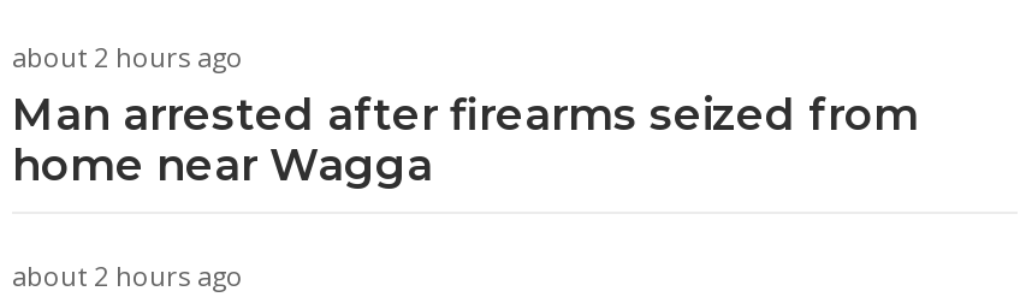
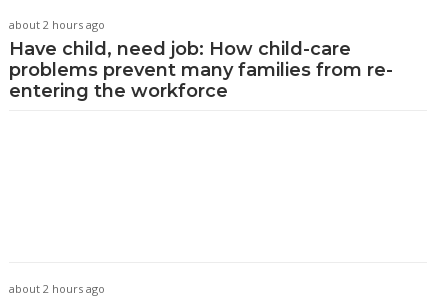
- Man arrested after firearms seized from
- home near Wagga
+ Have child, need job: How child-care
+ problems prevent many families from re-
+ entering the workforce
